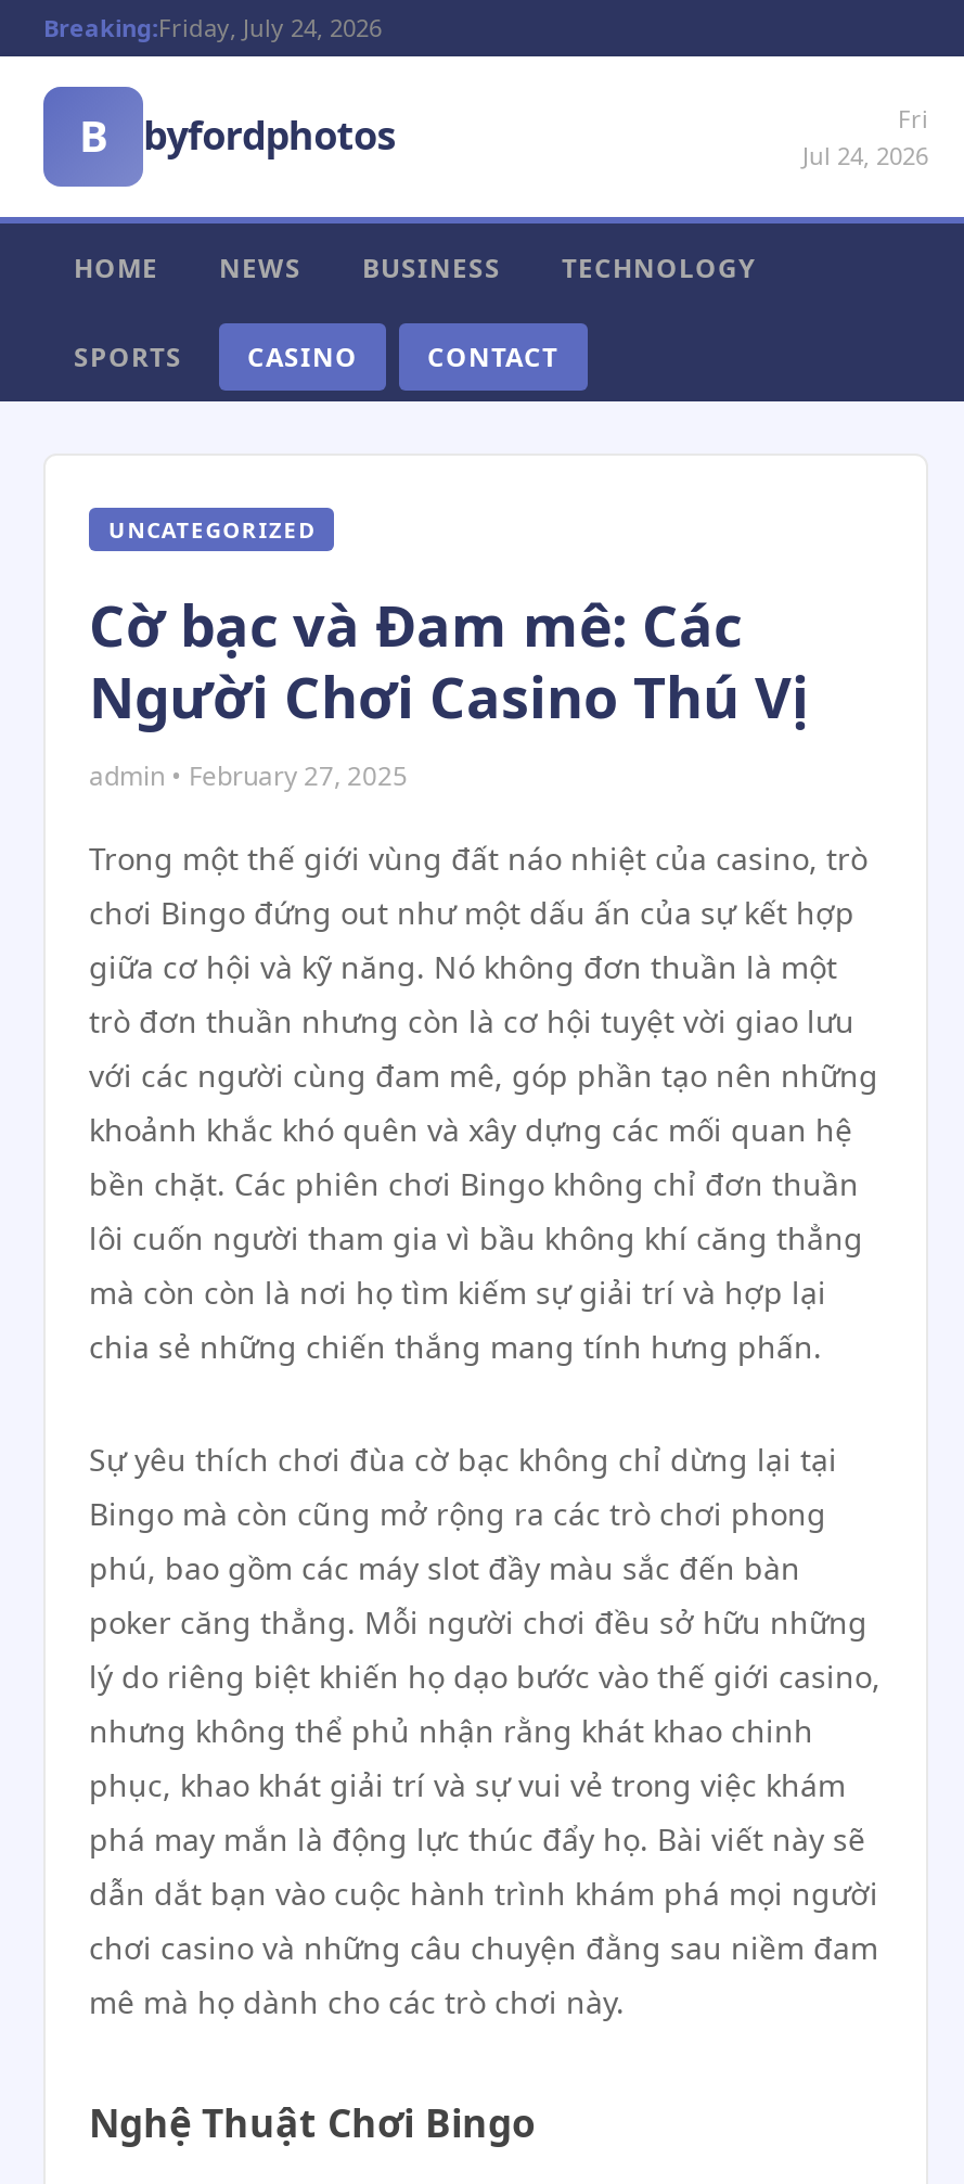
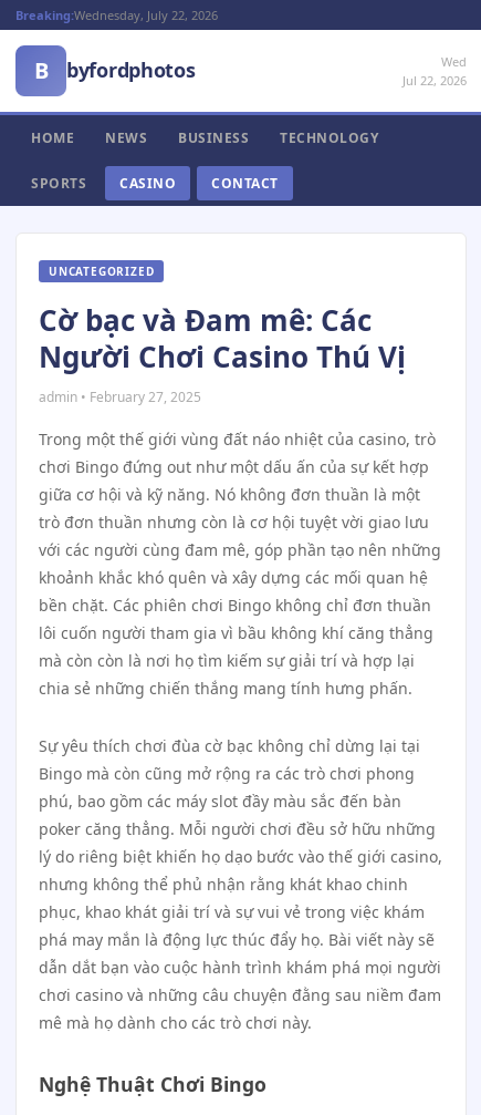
- Breaking:Friday, July 24, 2026
+ Breaking:Wednesday, July 22, 2026

- Fri
- Jul 24, 2026
+ Wed
+ Jul 22, 2026
